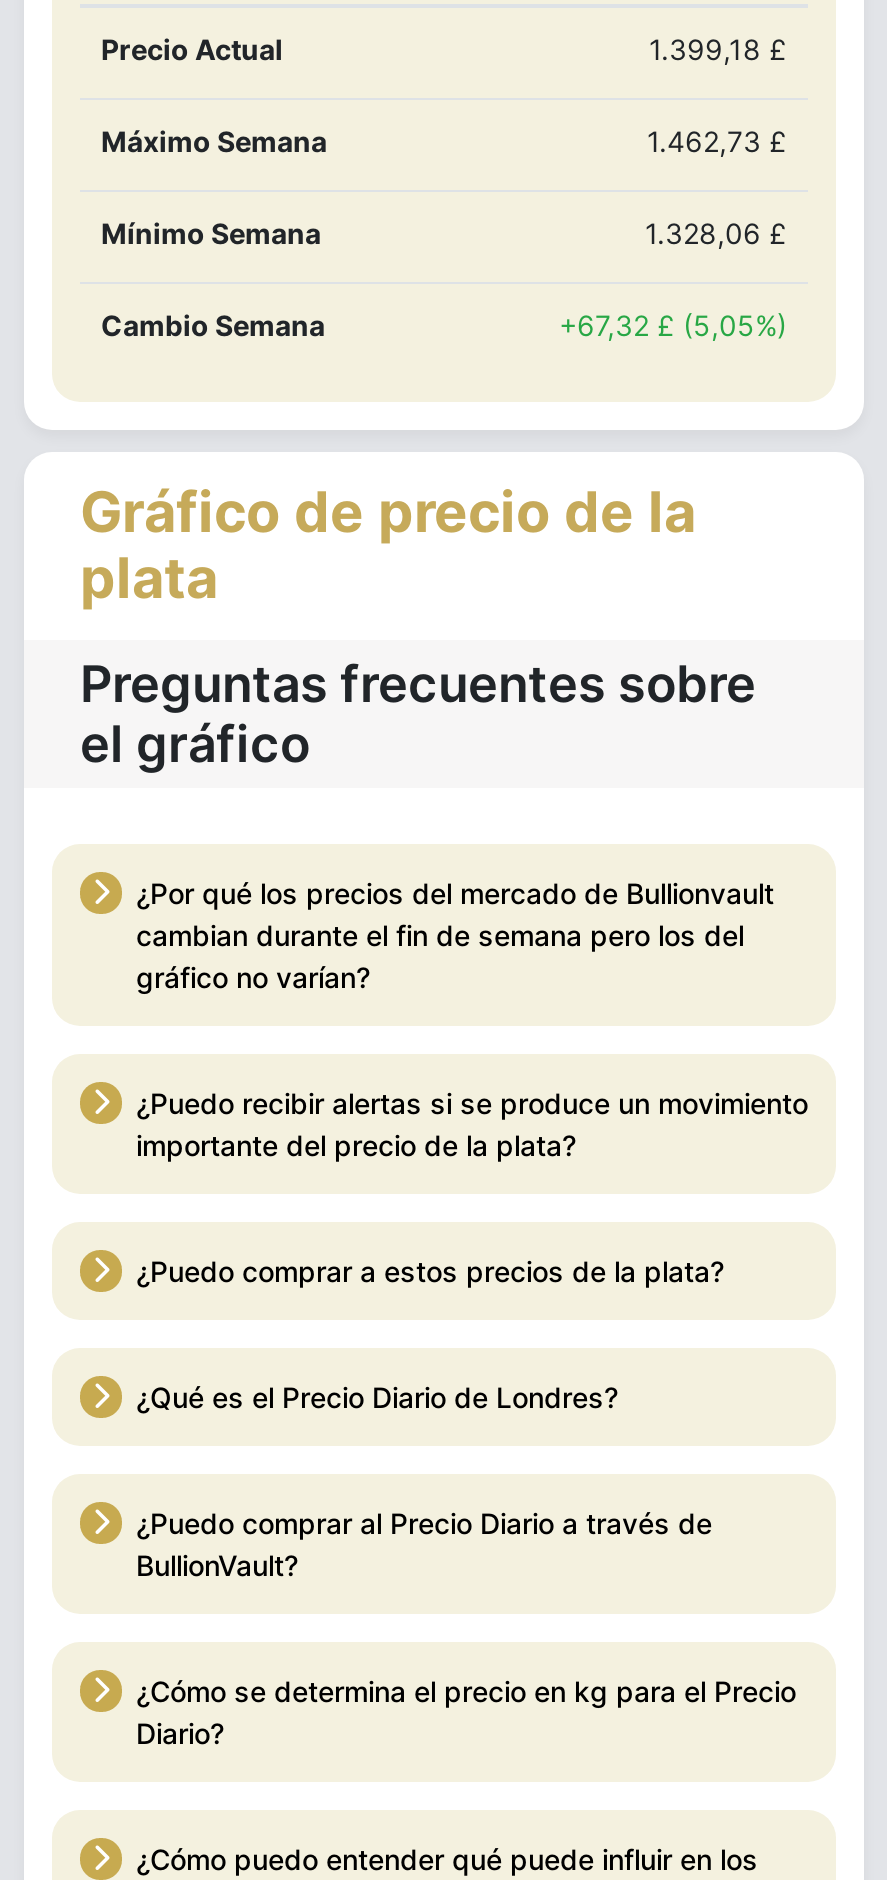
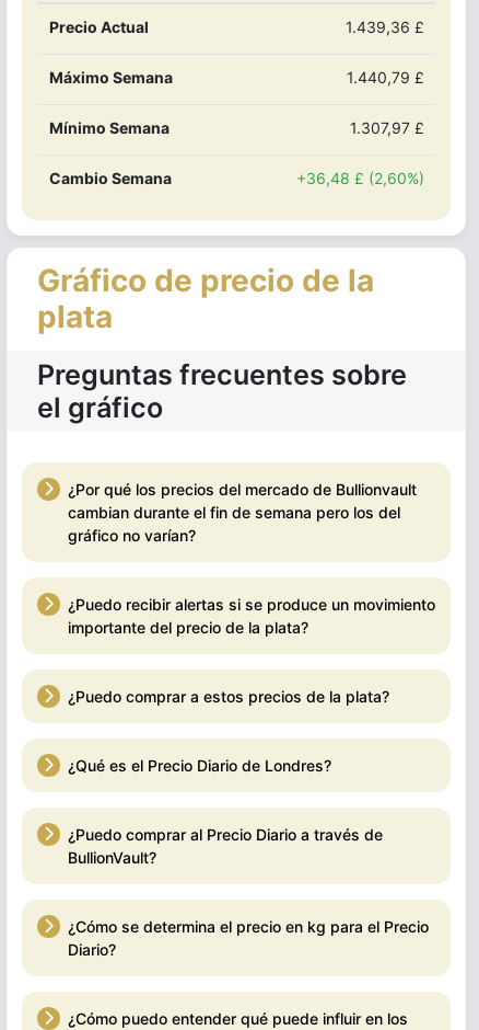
- 1.399,18 £
+ 1.439,36 £

- 1.462,73 £
+ 1.440,79 £

- 1.328,06 £
+ 1.307,97 £

- +67,32 £ (5,05%)
+ +36,48 £ (2,60%)
